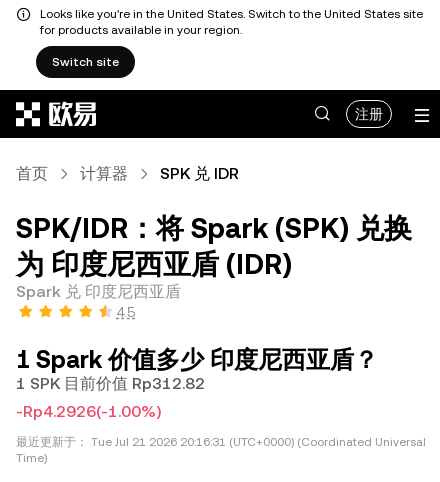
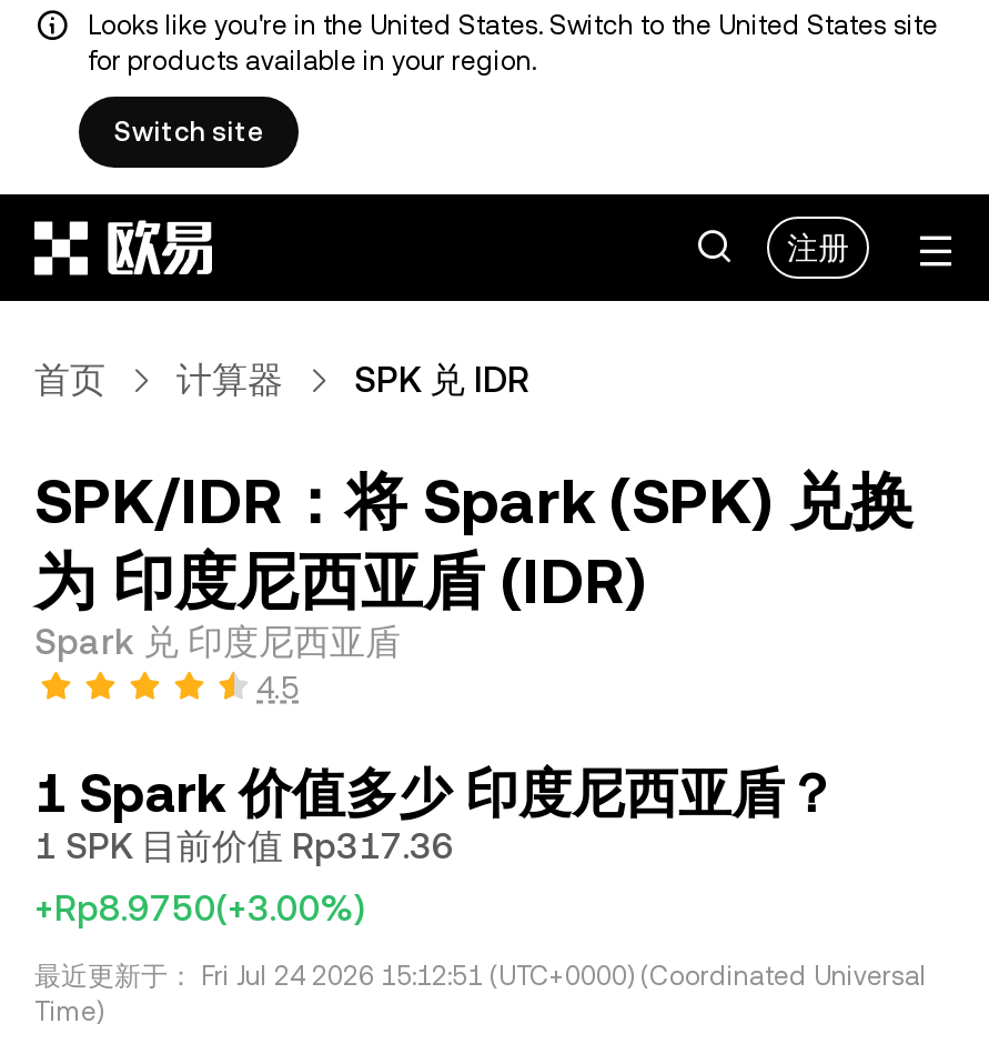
- 1 SPK 目前价值 Rp312.82
+ 1 SPK 目前价值 Rp317.36

- -Rp4.2926(-1.00%)
+ +Rp8.9750(+3.00%)

- 最近更新于：Tue Jul 21 2026 20:16:31 (UTC+0000) (Coordinated Universal
+ 最近更新于：Fri Jul 24 2026 15:12:51 (UTC+0000) (Coordinated Universal
